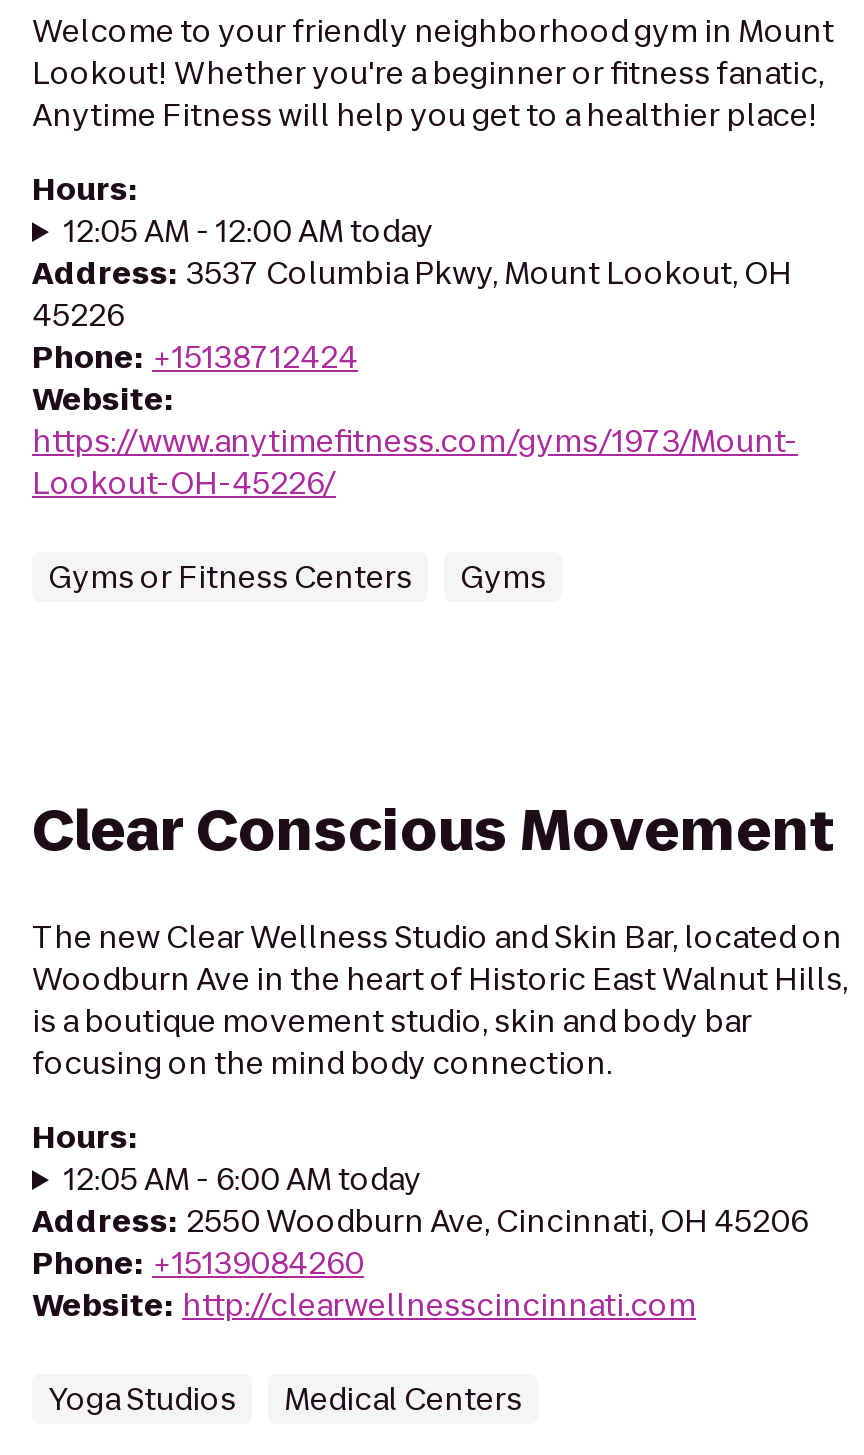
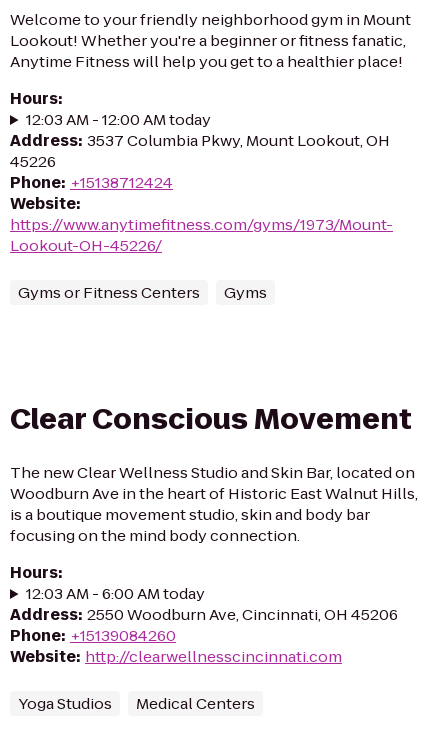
- 12:05 AM - 12:00 AM today
+ 12:03 AM - 12:00 AM today

- 12:05 AM - 6:00 AM today
+ 12:03 AM - 6:00 AM today
